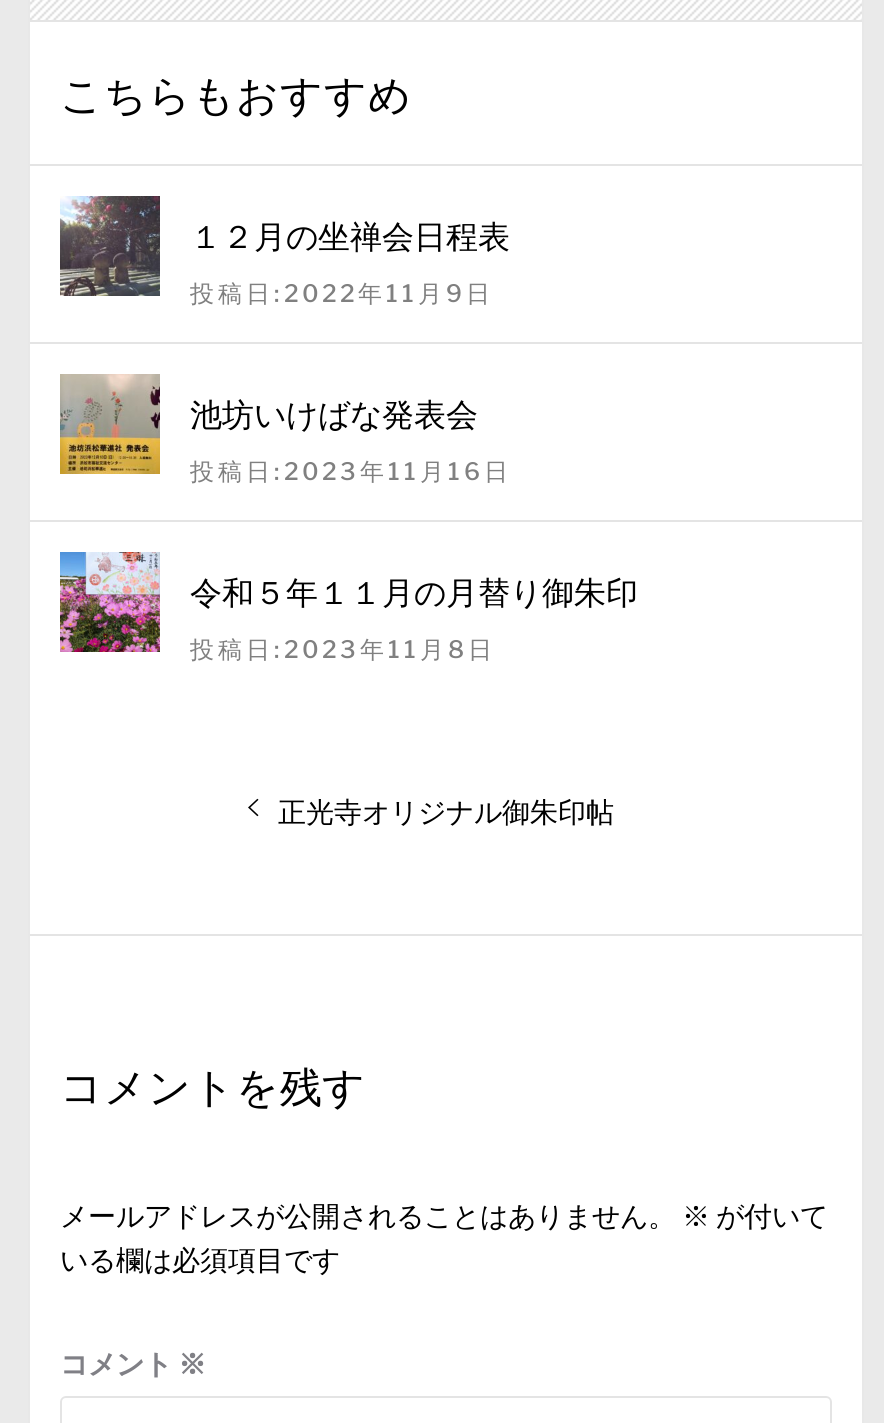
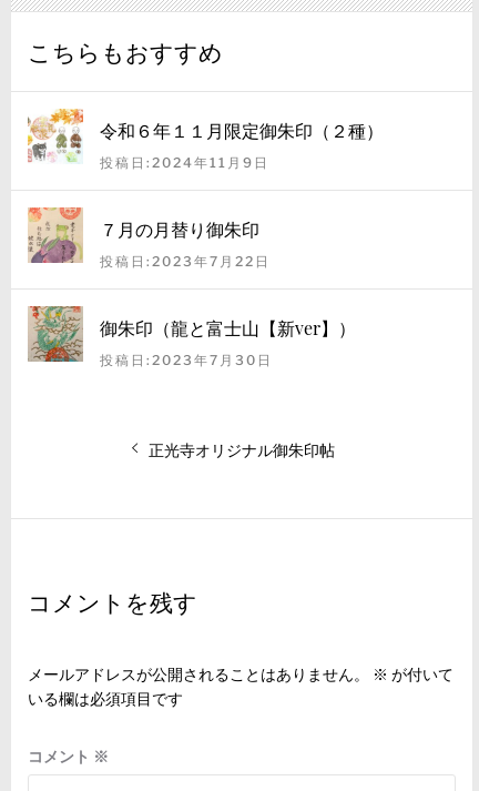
- [image]
- １２月の坐禅会日程表
+ [image]
+ 令和６年１１月限定御朱印（２種）

- 投稿日:2022年11月9日
+ 投稿日:2024年11月9日

- [image]
- 池坊いけばな発表会
+ [image]
+ ７月の月替り御朱印

- 投稿日:2023年11月16日
+ 投稿日:2023年7月22日

- [image]
- 令和５年１１月の月替り御朱印
+ [image]
+ 御朱印（龍と富士山【新ver】）

- 投稿日:2023年11月8日
+ 投稿日:2023年7月30日
